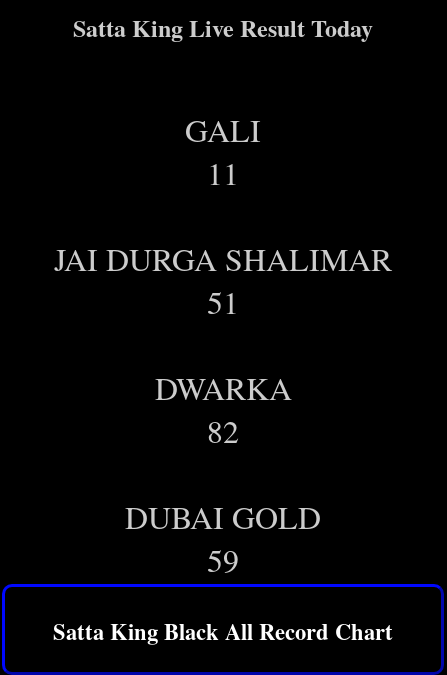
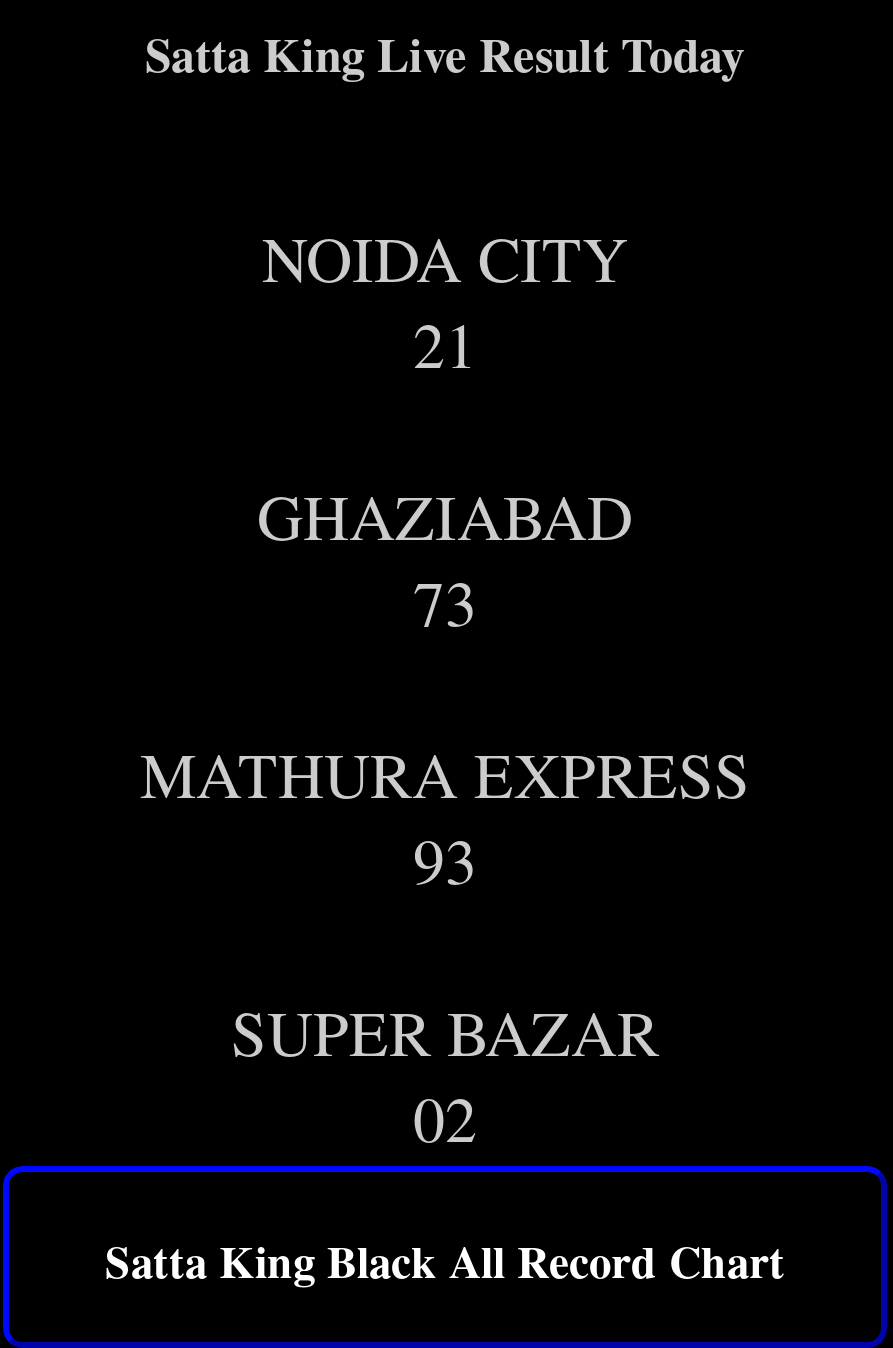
- GALI
- 11
+ NOIDA CITY
+ 21

- JAI DURGA SHALIMAR
- 51
+ GHAZIABAD
+ 73

- DWARKA
- 82
+ MATHURA EXPRESS
+ 93

- DUBAI GOLD
- 59
+ SUPER BAZAR
+ 02
